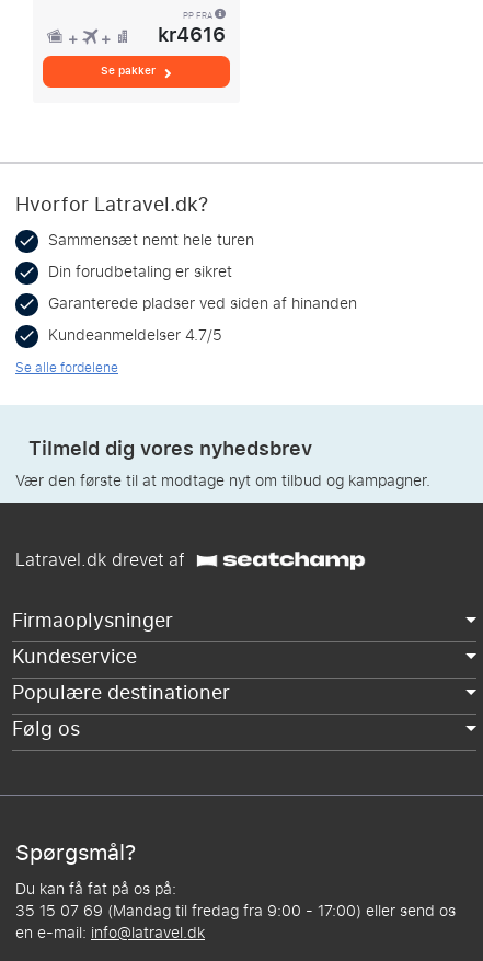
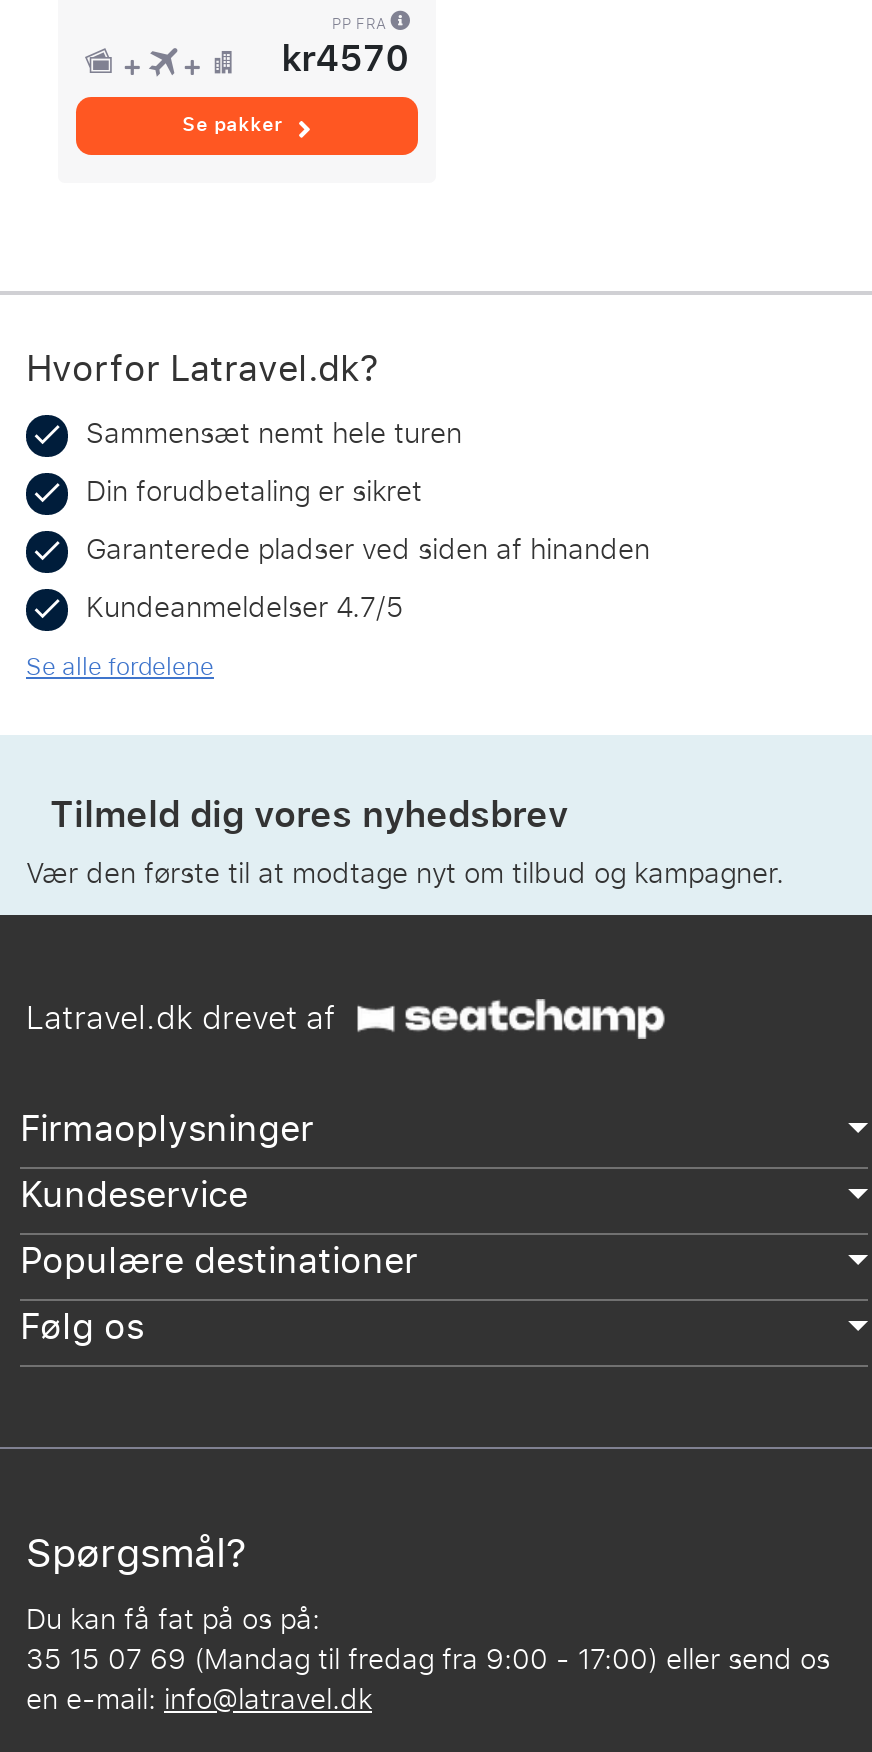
- kr4616
+ kr4570
